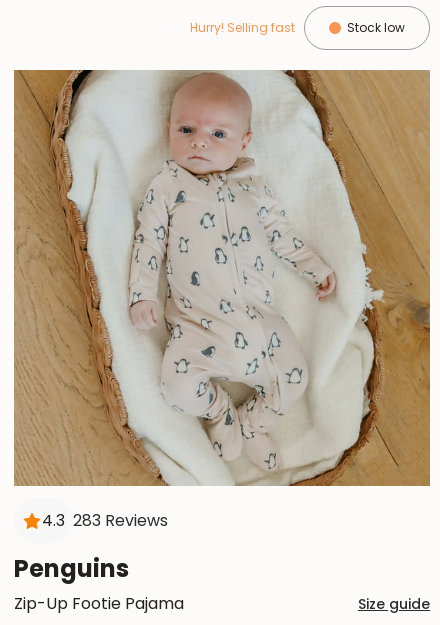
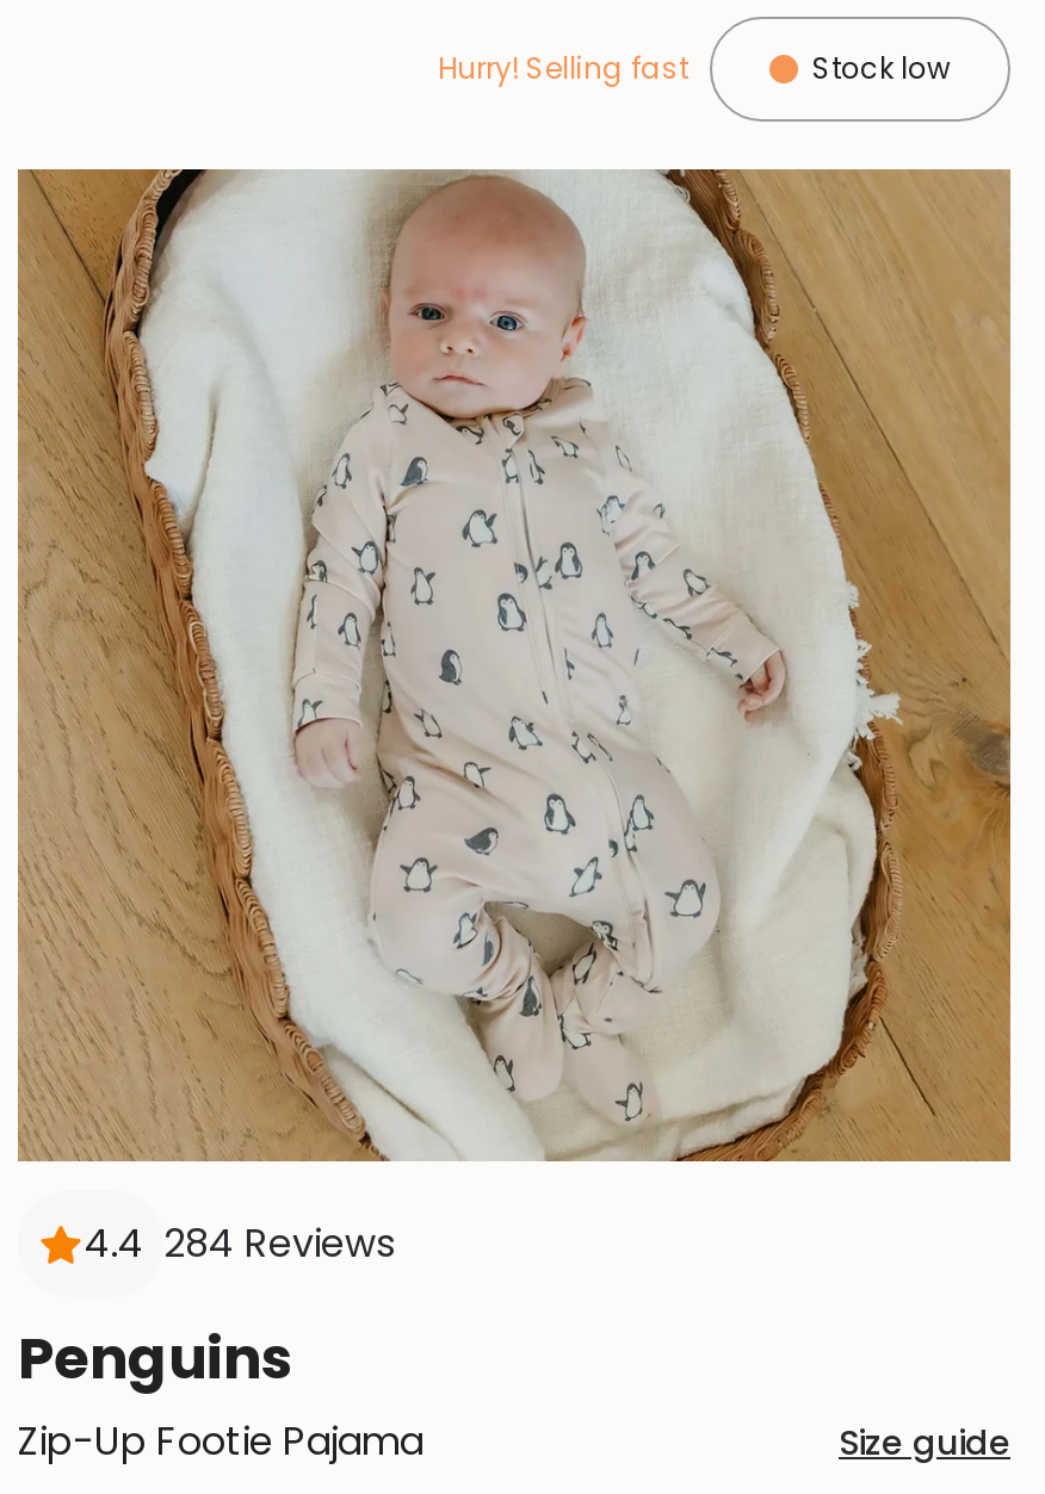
- 4.3 283 Reviews
+ 4.4 284 Reviews
